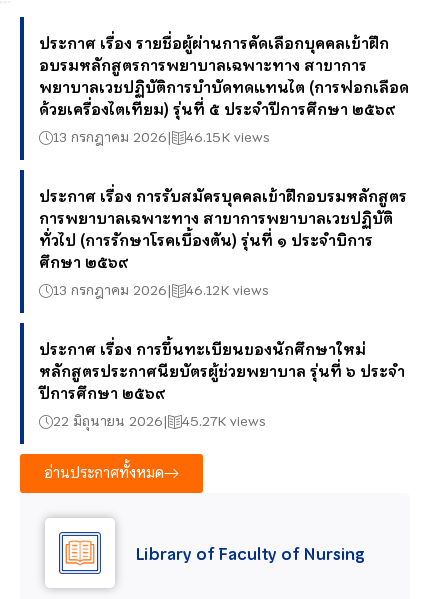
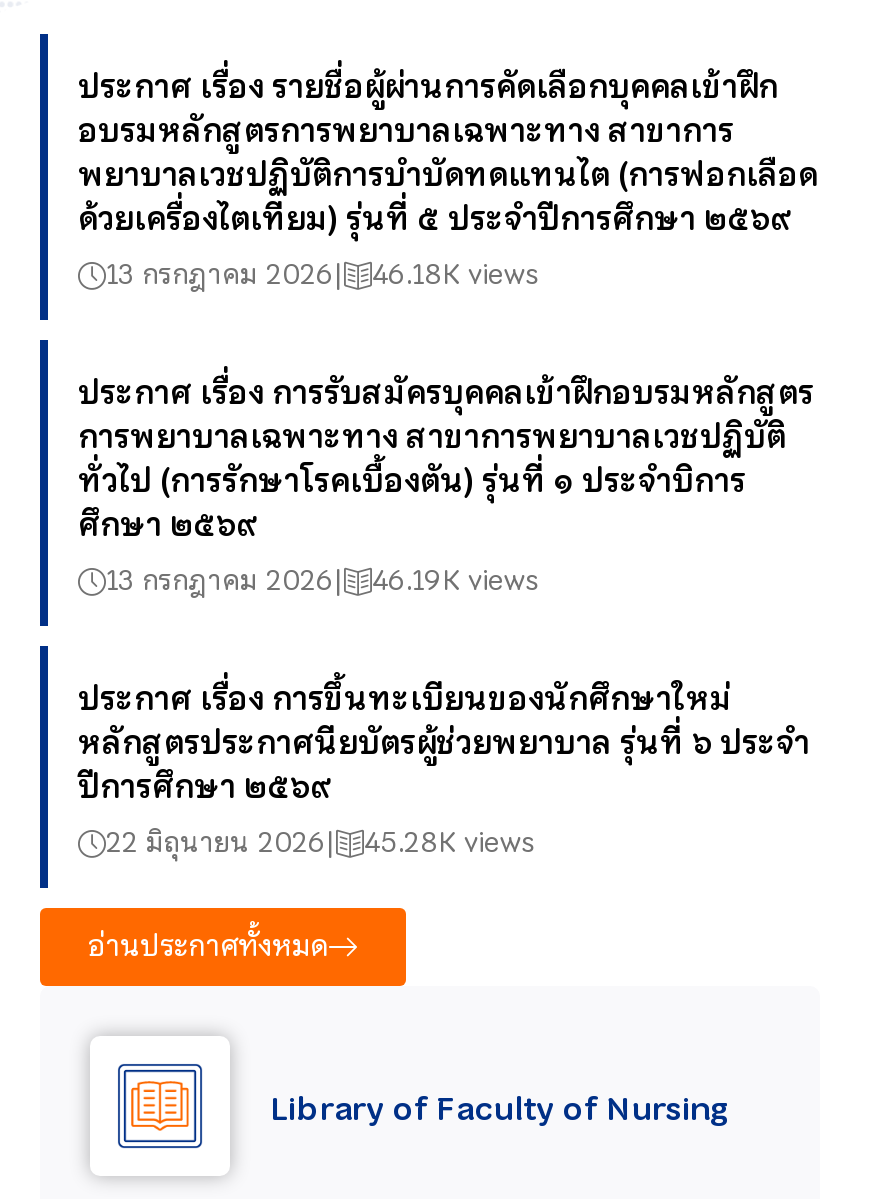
- 13 กรกฎาคม 2026 46.15K views
+ 13 กรกฎาคม 2026 46.18K views

- 13 กรกฎาคม 2026 46.12K views
+ 13 กรกฎาคม 2026 46.19K views

- 22 มิถุนายน 2026 45.27K views
+ 22 มิถุนายน 2026 45.28K views
